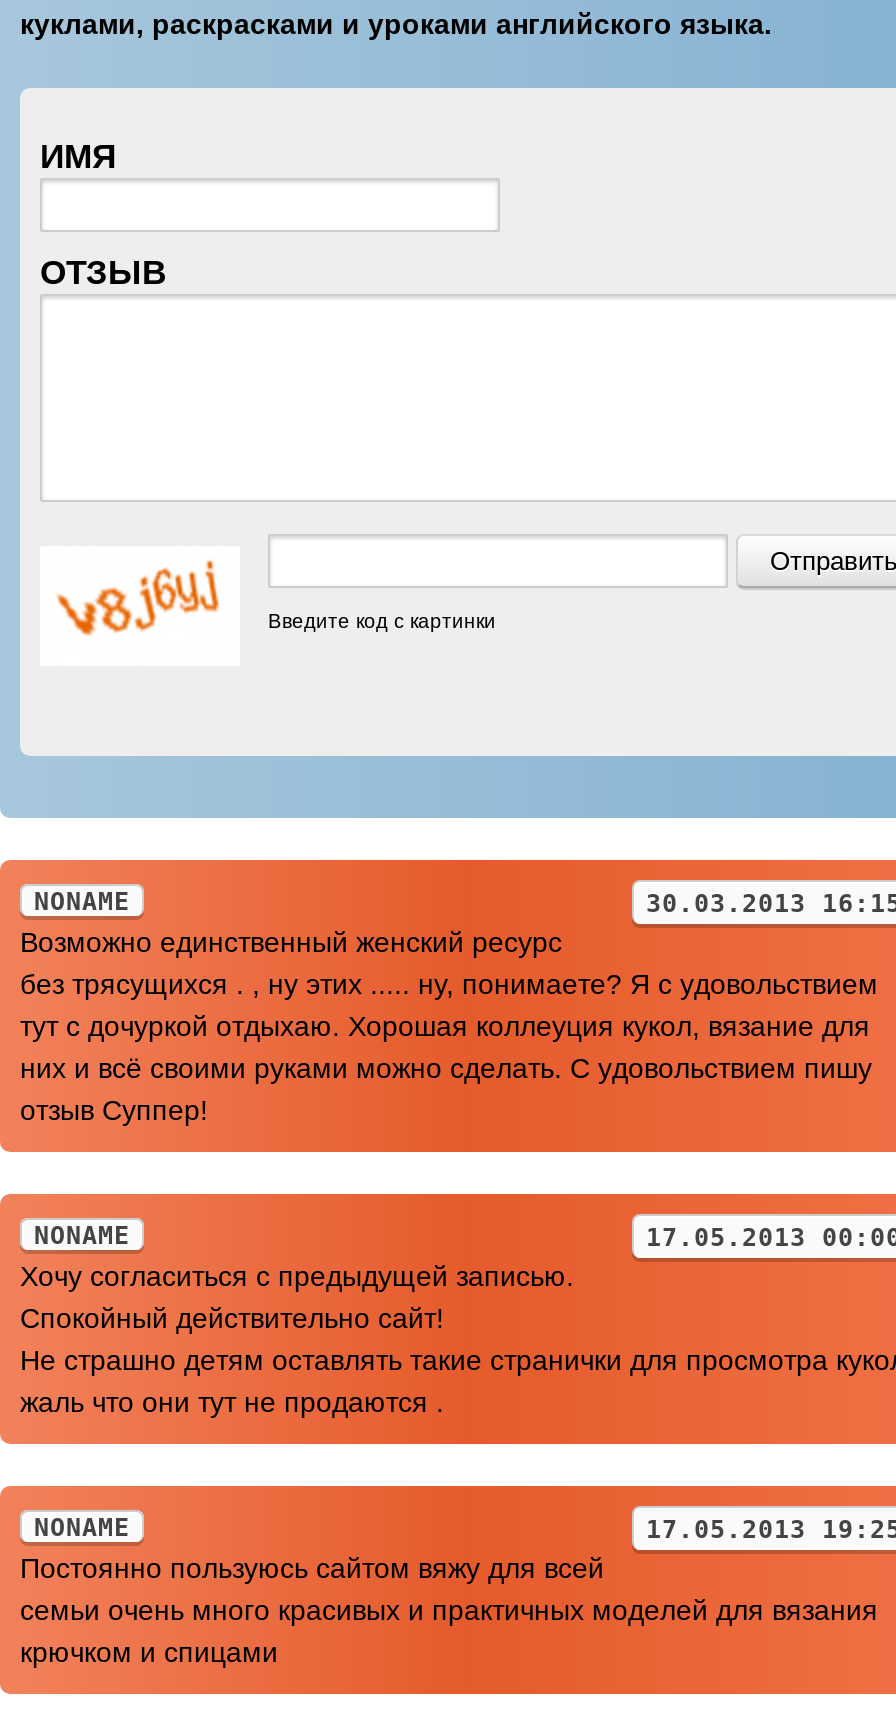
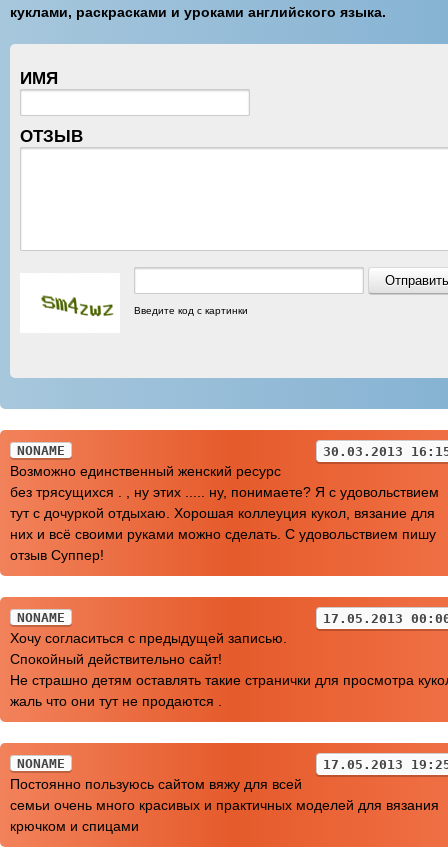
- [image]
+ [image]
